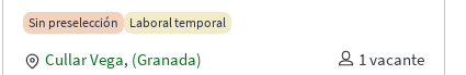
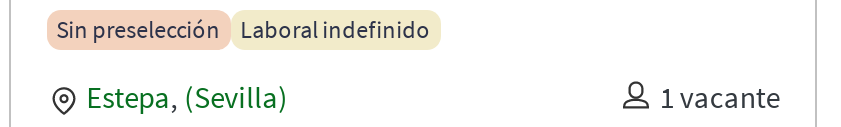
- Laboral temporal
+ Laboral indefinido

- Cullar Vega, (Granada)
+ Estepa, (Sevilla)
